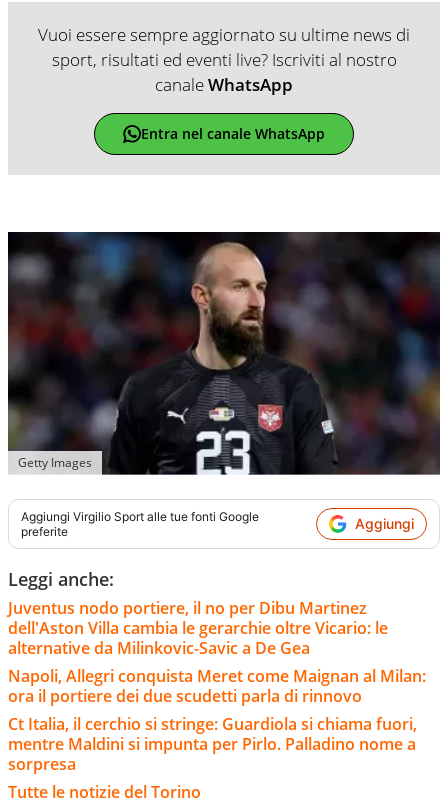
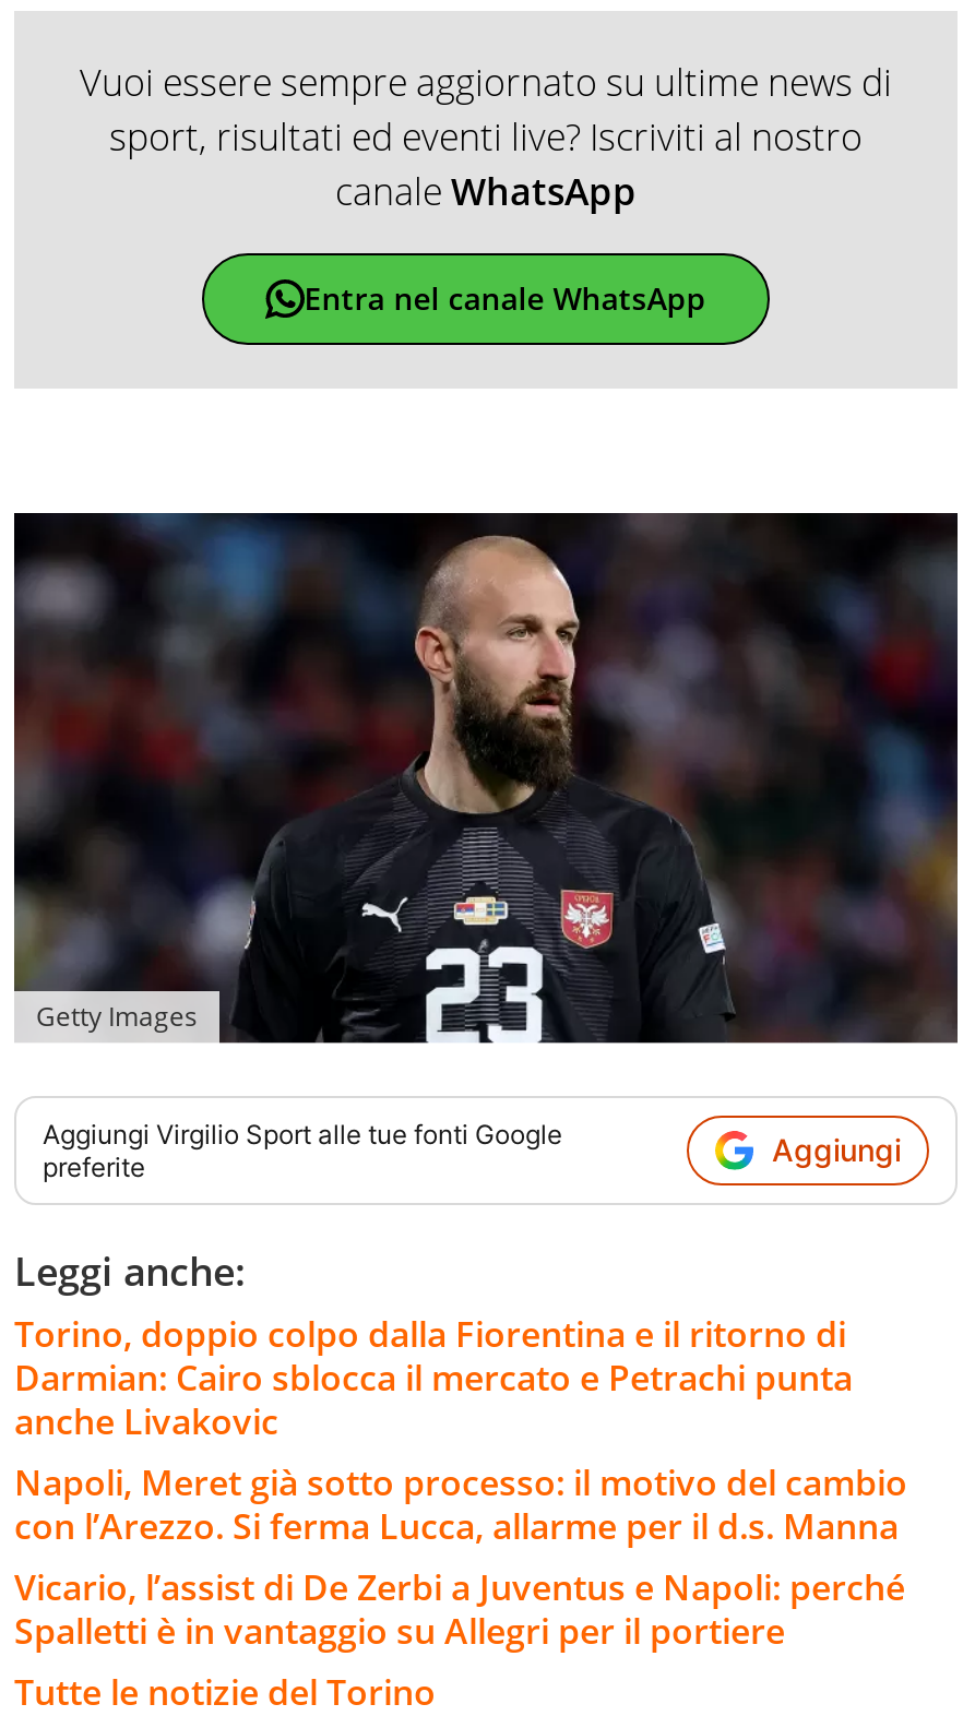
- Juventus nodo portiere, il no per Dibu Martinez
- dell'Aston Villa cambia le gerarchie oltre Vicario: le
- alternative da Milinkovic-Savic a De Gea
- Napoli, Allegri conquista Meret come Maignan al Milan:
- ora il portiere dei due scudetti parla di rinnovo
- Ct Italia, il cerchio si stringe: Guardiola si chiama fuori,
- mentre Maldini si impunta per Pirlo. Palladino nome a
- sorpresa
+ Torino, doppio colpo dalla Fiorentina e il ritorno di
+ Darmian: Cairo sblocca il mercato e Petrachi punta
+ anche Livakovic
+ Napoli, Meret già sotto processo: il motivo del cambio
+ con l’Arezzo. Si ferma Lucca, allarme per il d.s. Manna
+ Vicario, l’assist di De Zerbi a Juventus e Napoli: perché
+ Spalletti è in vantaggio su Allegri per il portiere
